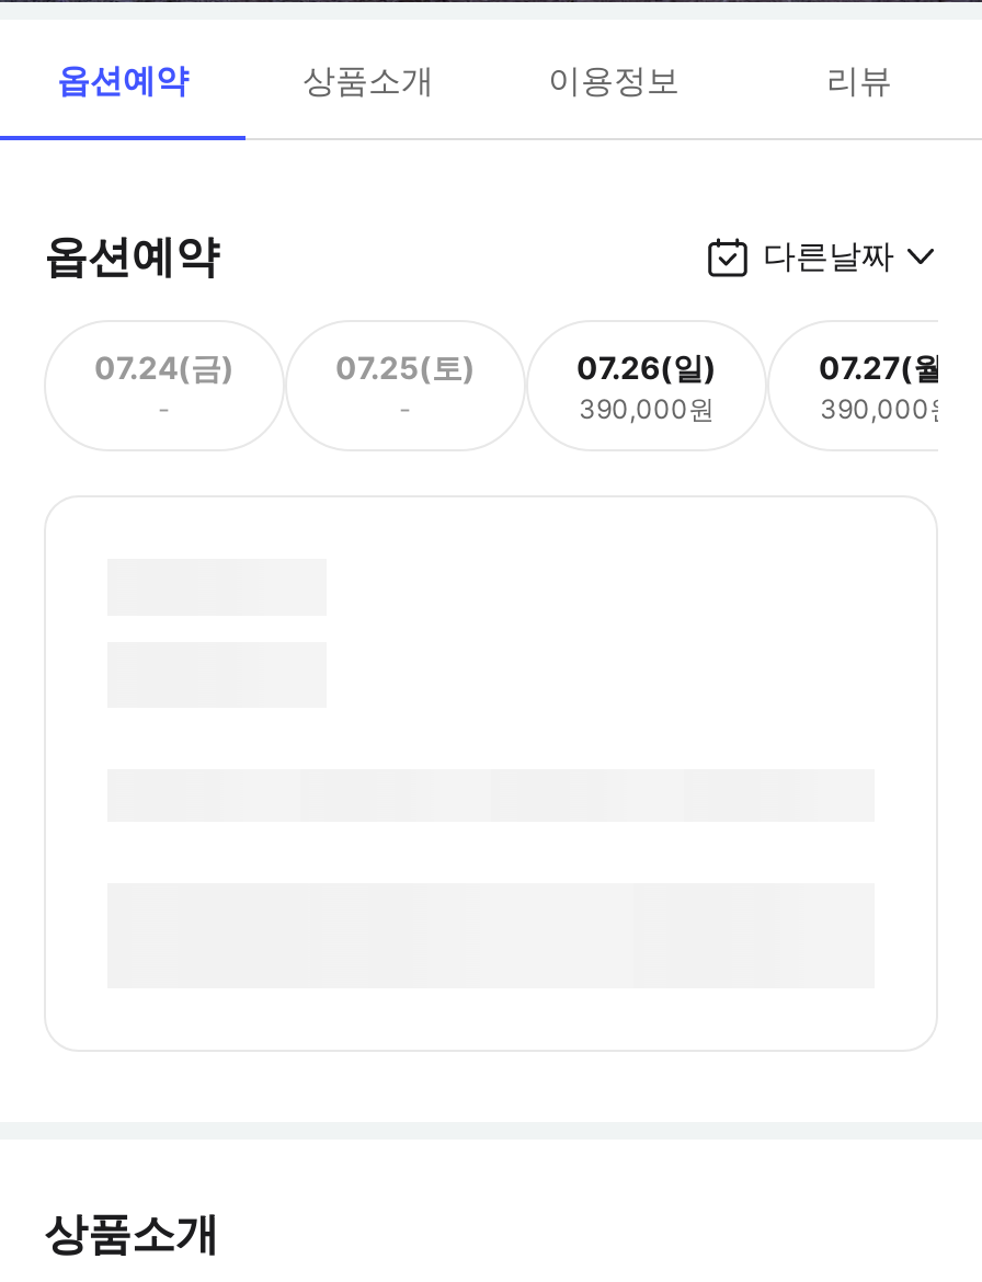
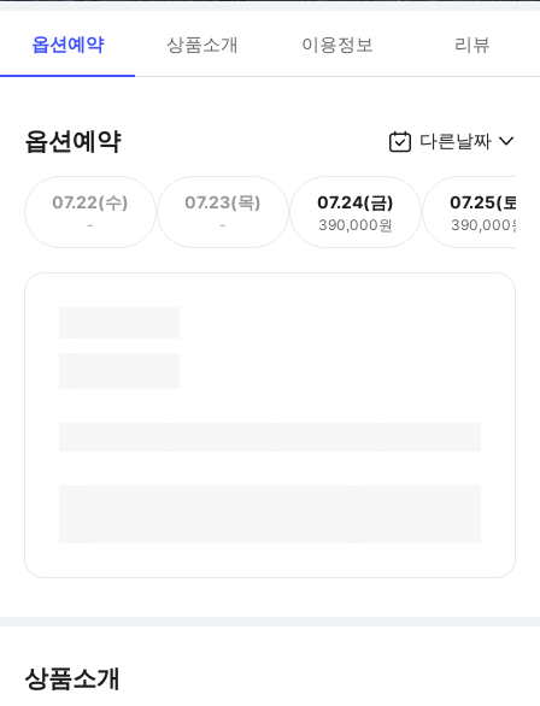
- 07.24(금)
+ 07.22(수)

- 07.25(토)
+ 07.23(목)

- 07.26(일)
+ 07.24(금)

- 07.27(월)
+ 07.25(토)
